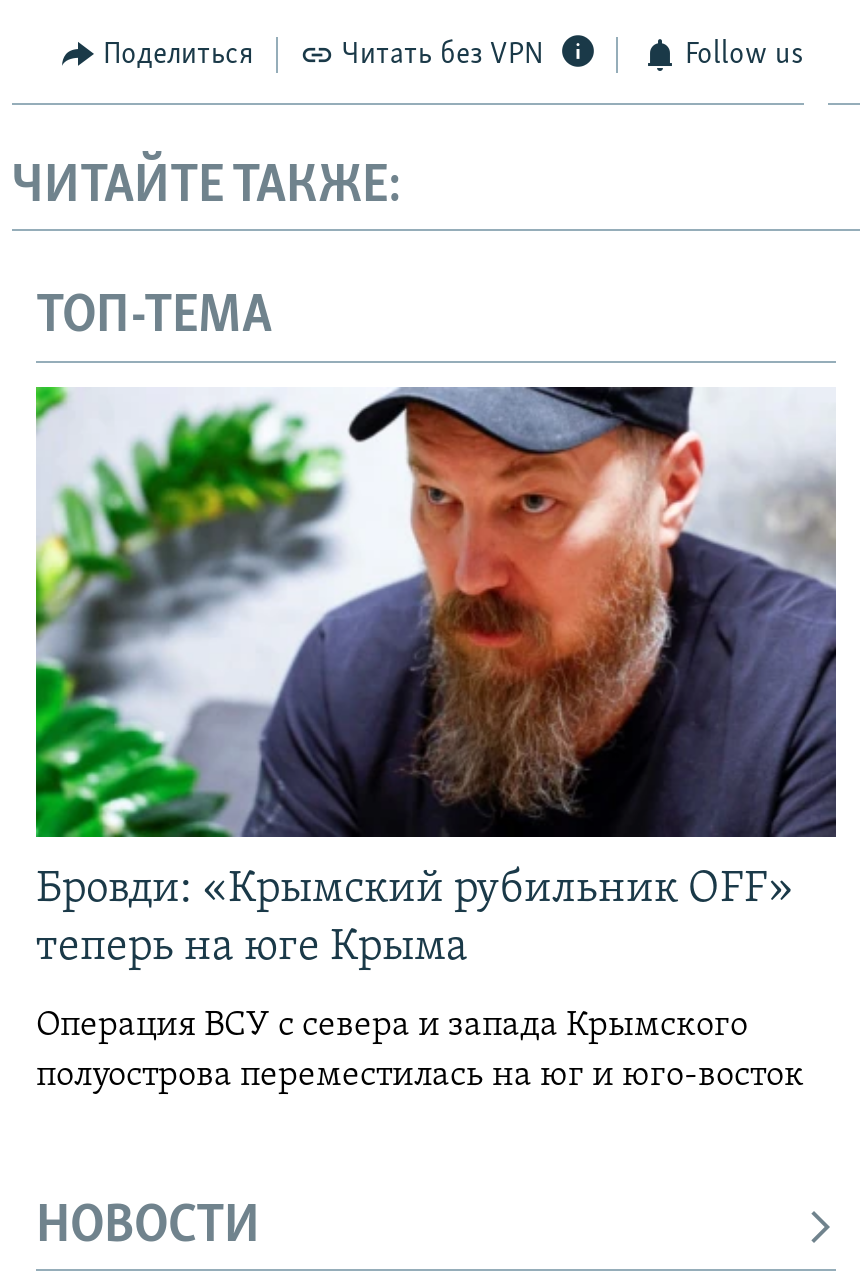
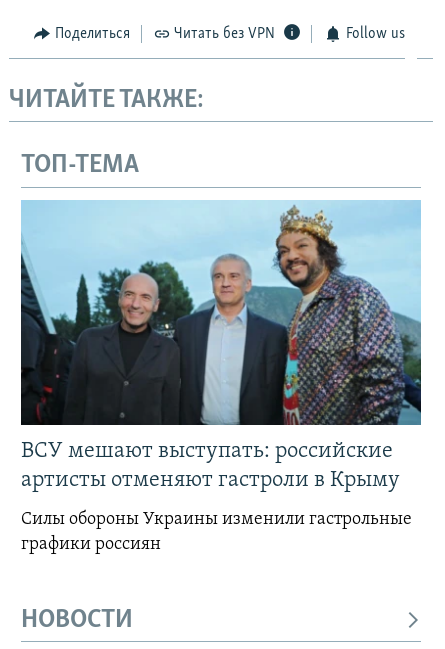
- [image]
- Бровди: «Крымский рубильник OFF»
- теперь на юге Крыма
+ [image]
+ ВСУ мешают выступать: российские
+ артисты отменяют гастроли в Крыму

- Операция ВСУ с севера и запада Крымского
- полуострова переместилась на юг и юго-восток
+ Силы обороны Украины изменили гастрольные
+ графики россиян
